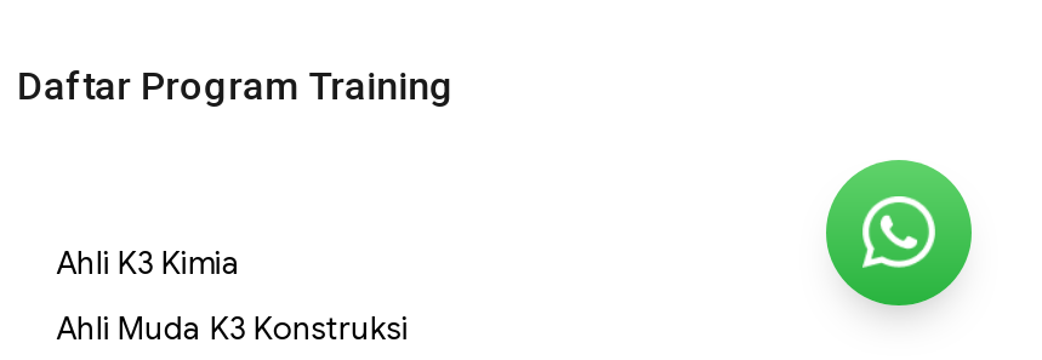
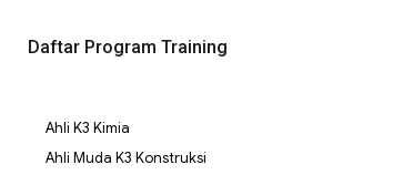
- [image]
